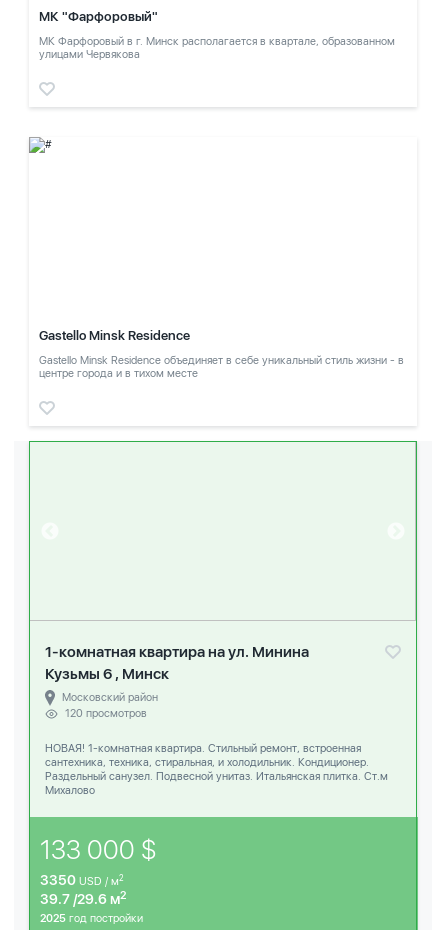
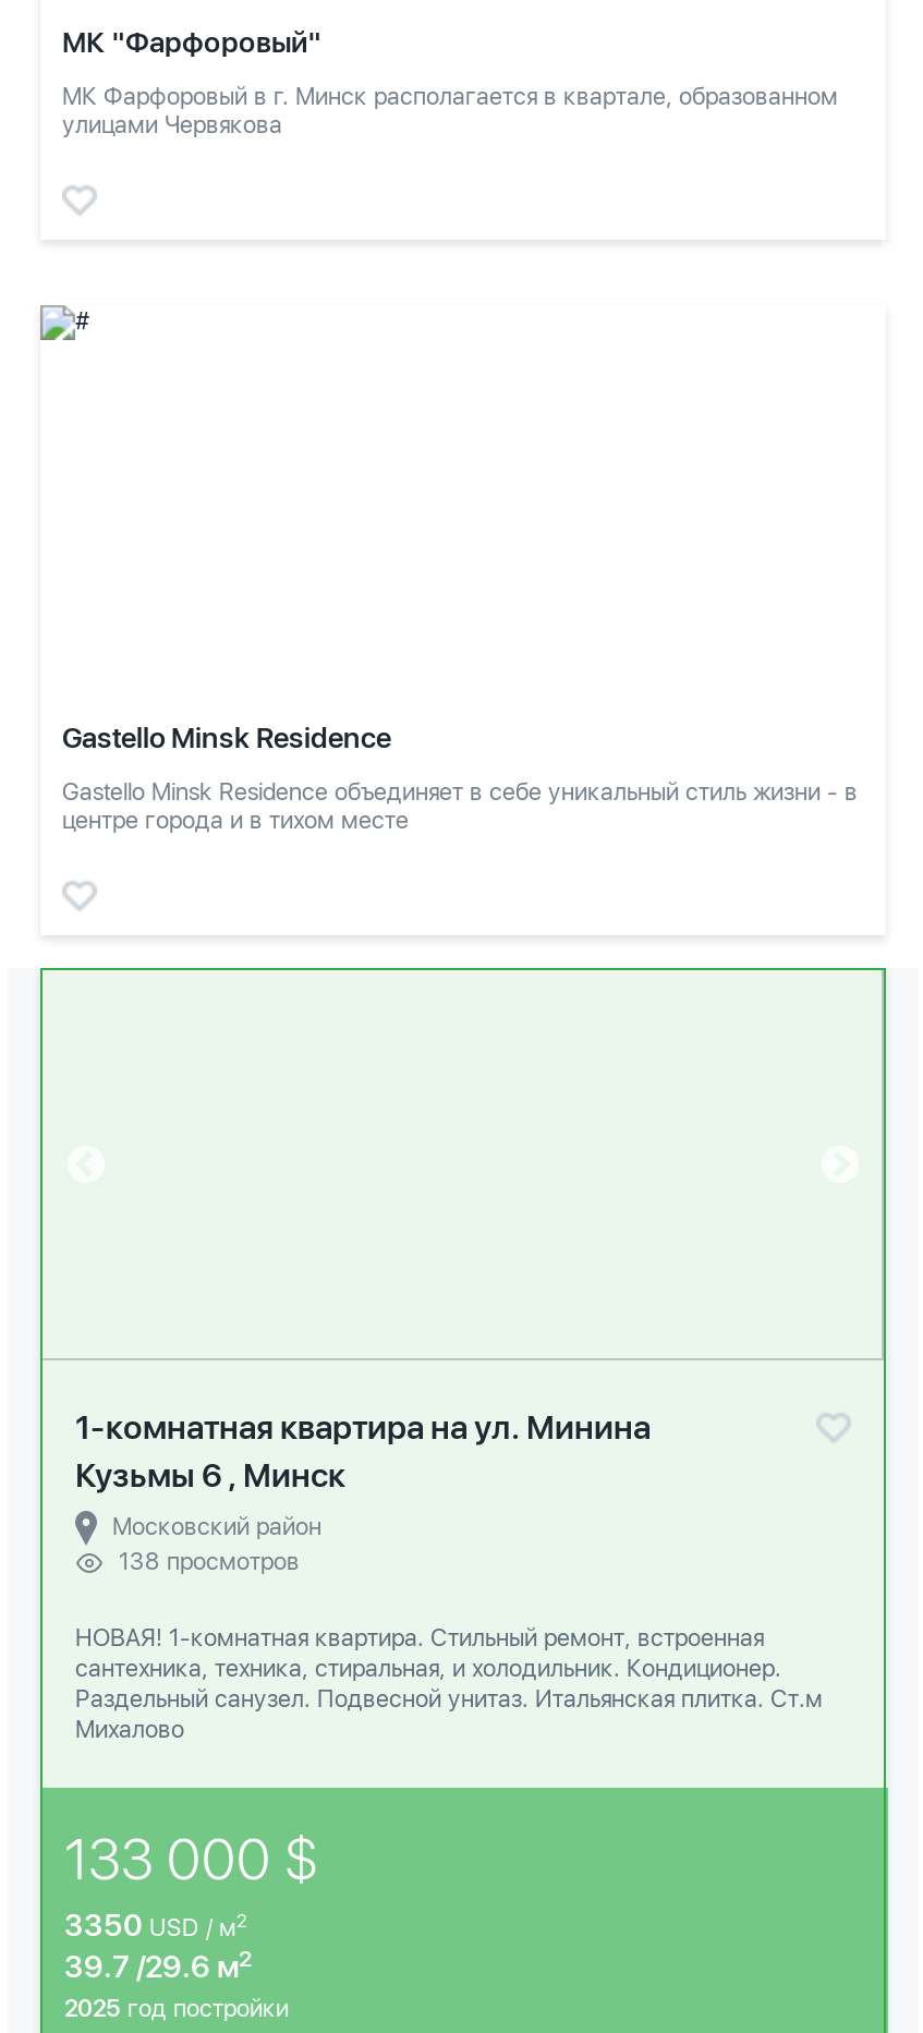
- 120 просмотров
+ 138 просмотров
